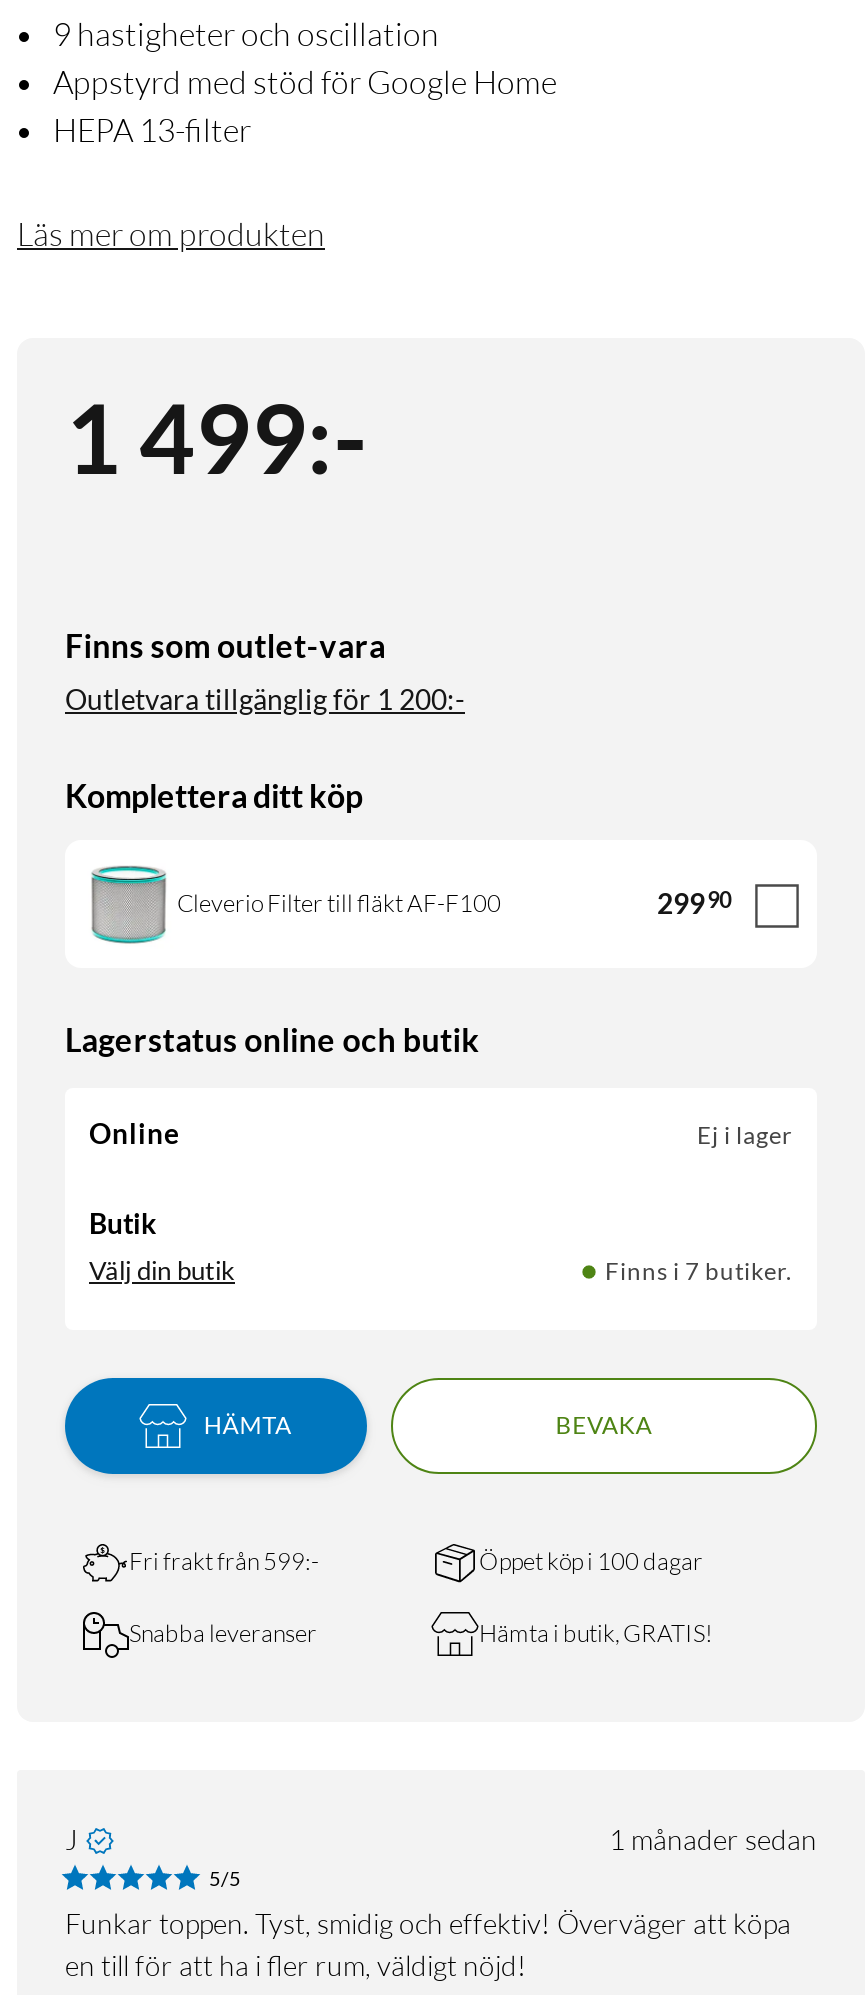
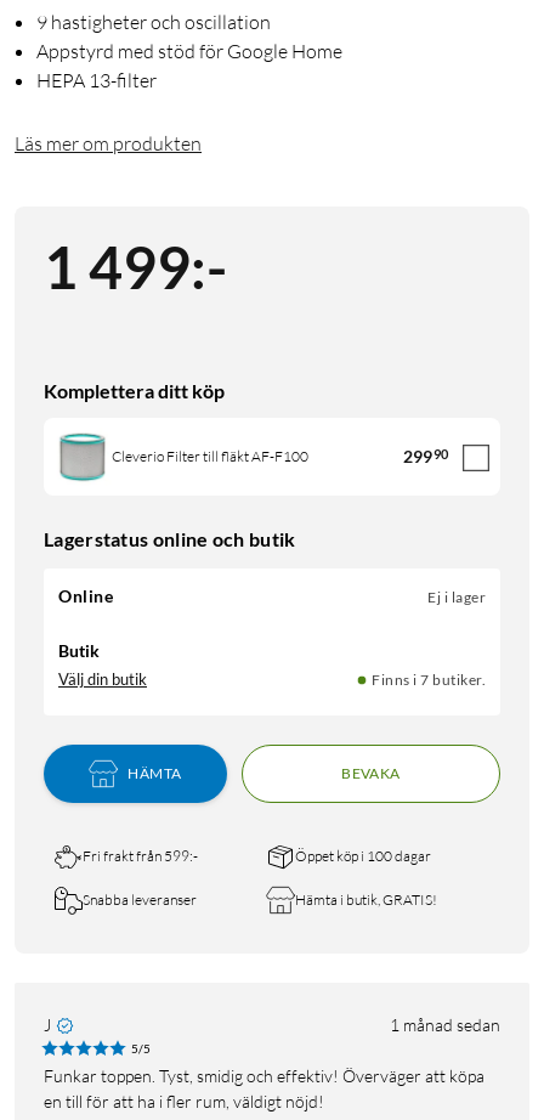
- Finns som outlet-vara
- Outletvara tillgänglig för 1 200:-

- 1 månader sedan
+ 1 månad sedan
